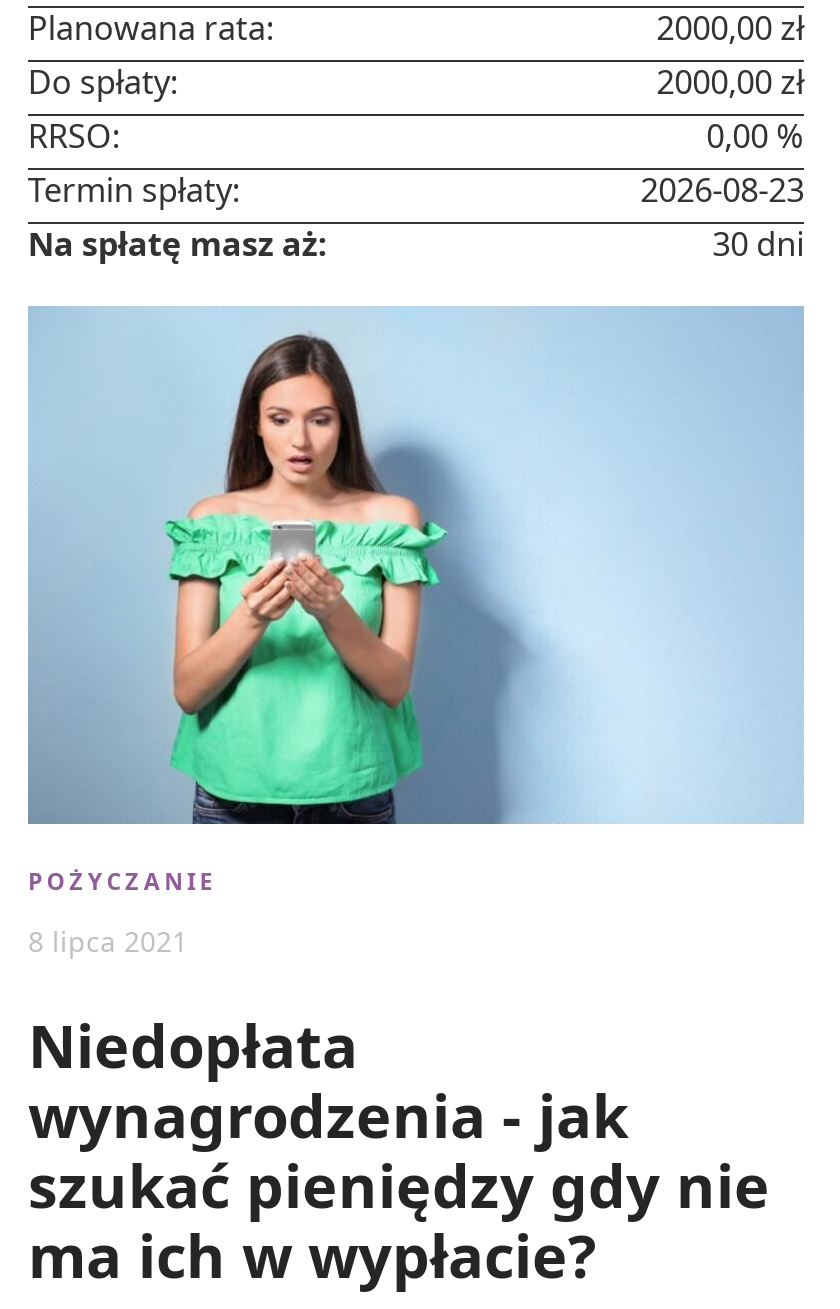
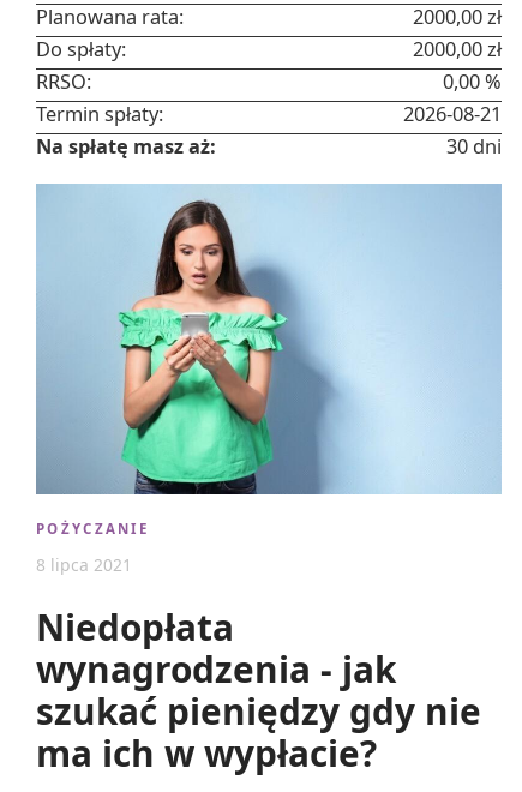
- 2026-08-23
+ 2026-08-21
